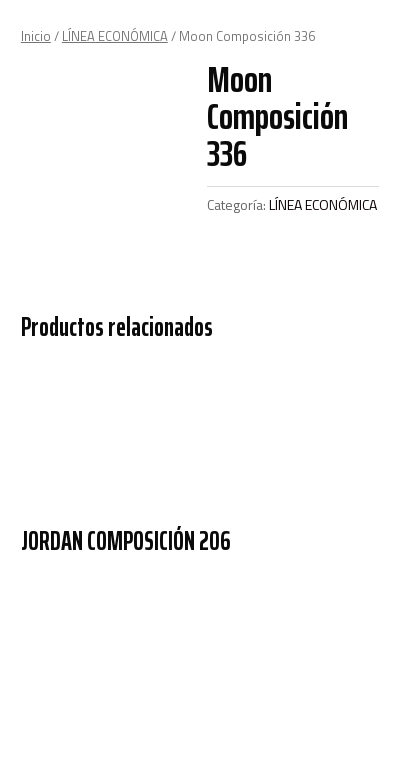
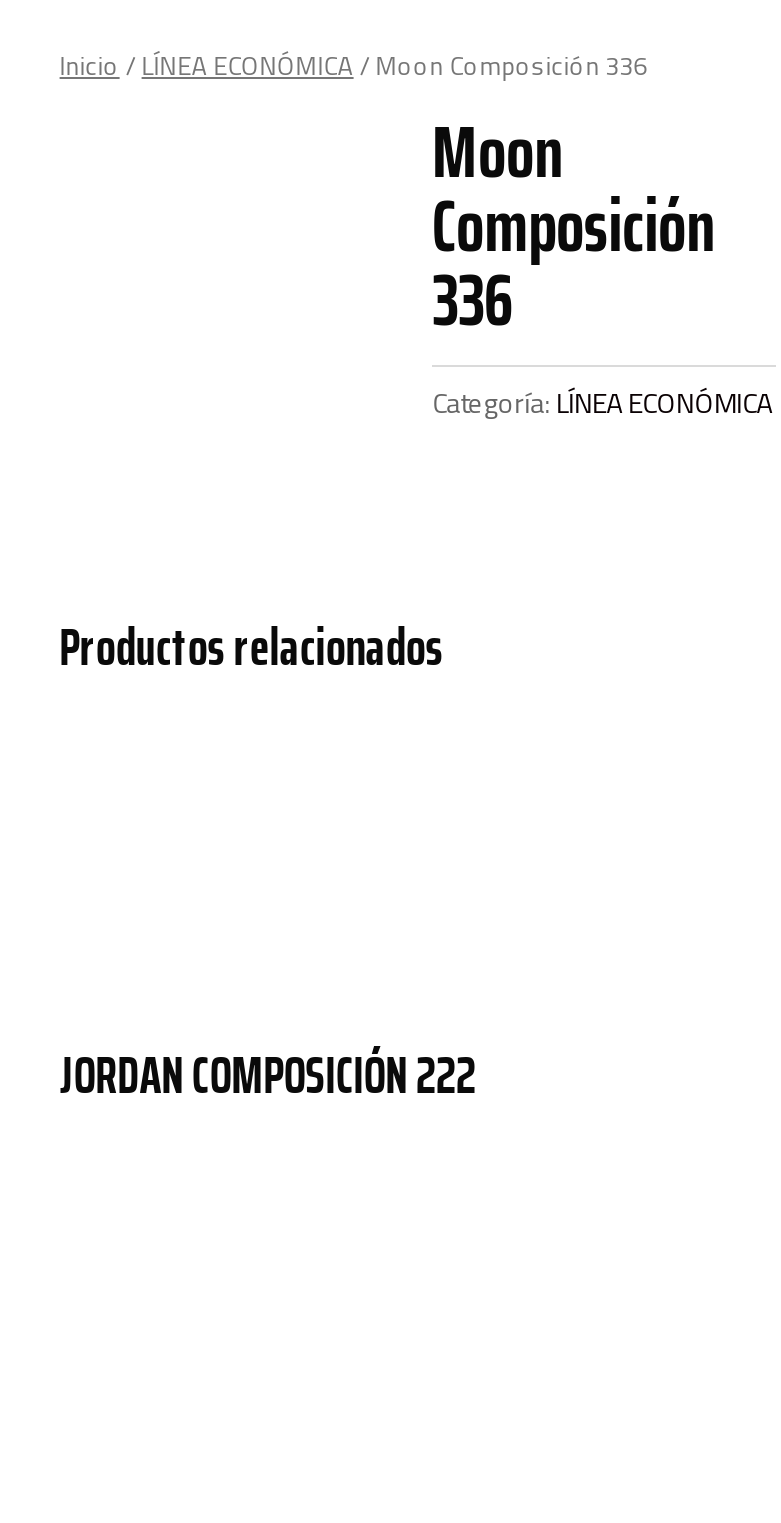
- JORDAN COMPOSICIÓN 206
+ JORDAN COMPOSICIÓN 222
